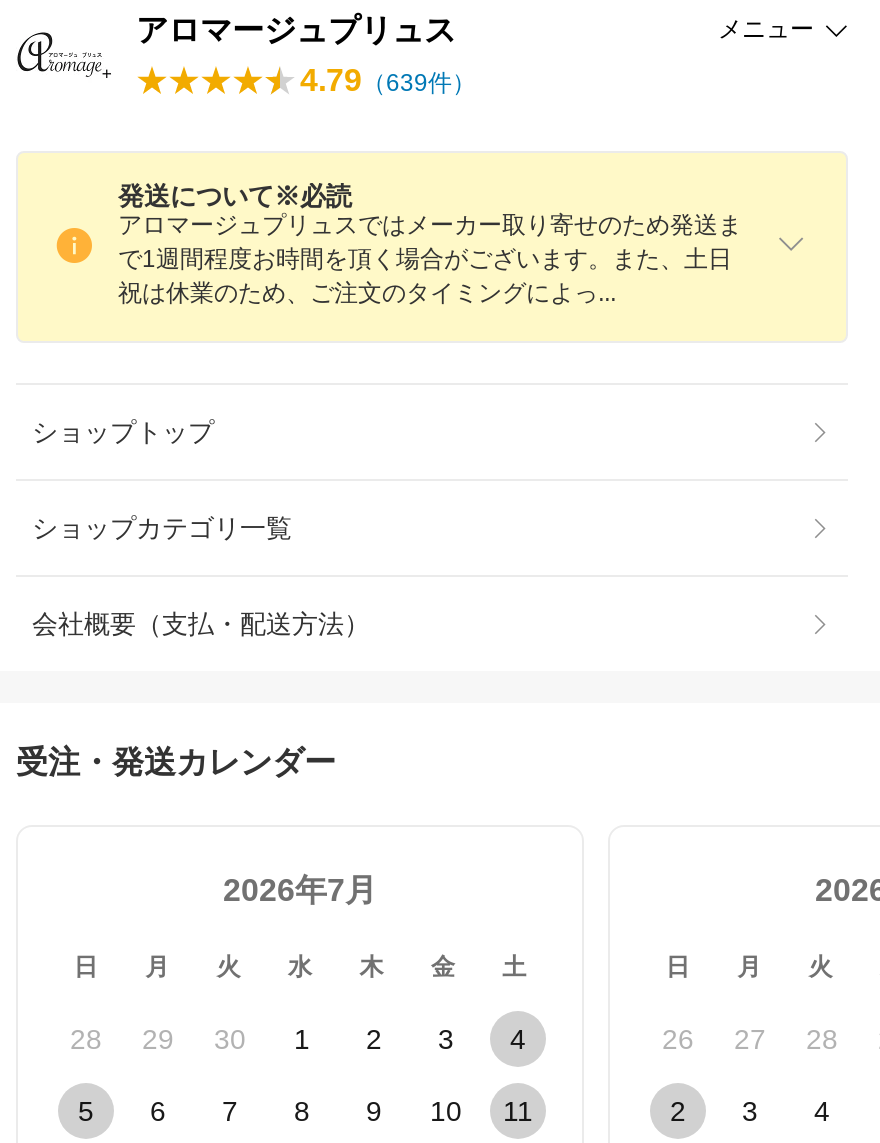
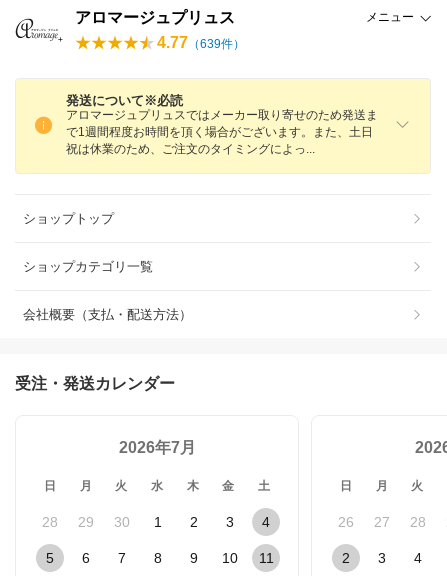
- 4.79（639件）
+ 4.77（639件）
